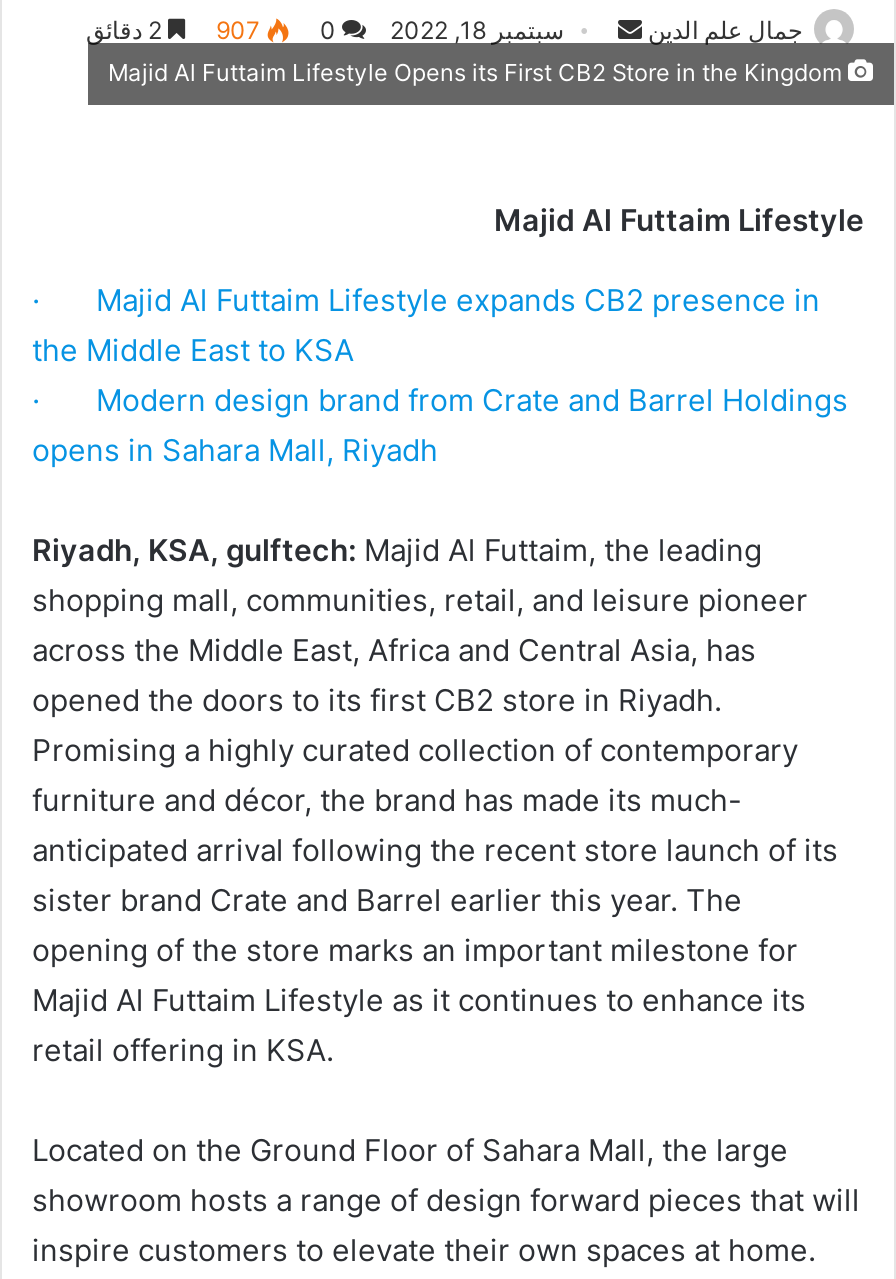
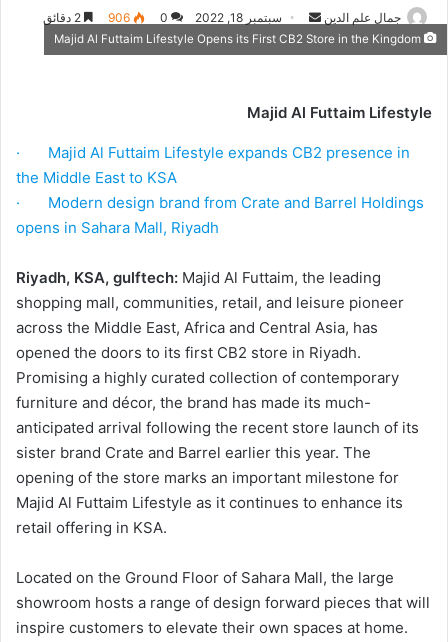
- 907
+ 906
